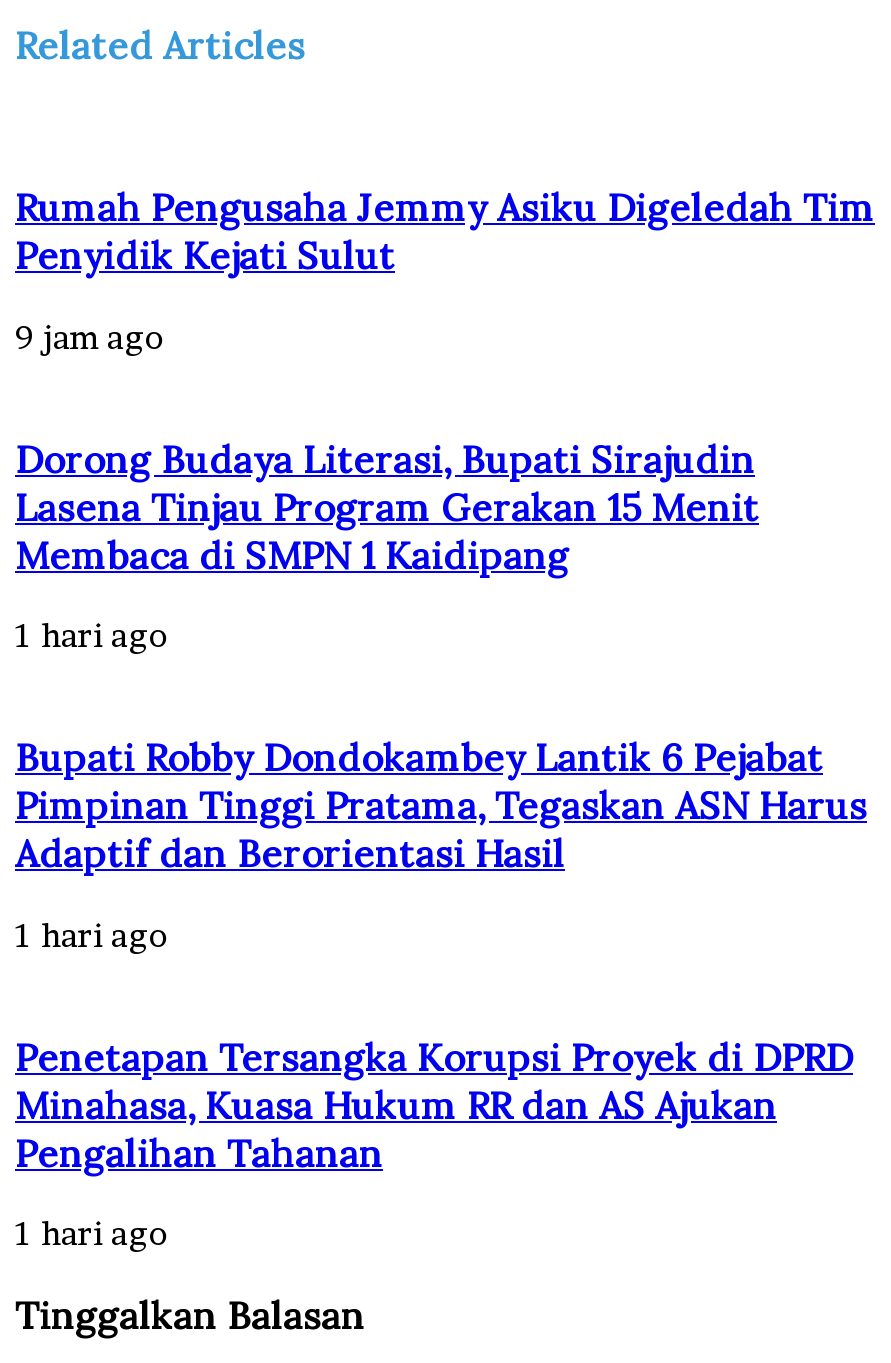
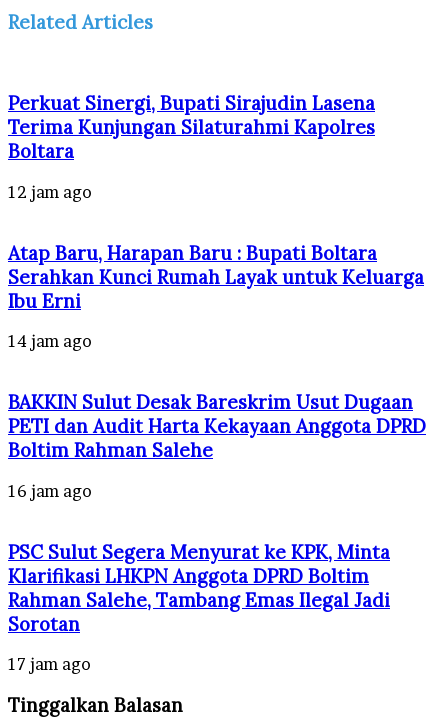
- Rumah Pengusaha Jemmy Asiku Digeledah Tim
- Penyidik Kejati Sulut
+ Perkuat Sinergi, Bupati Sirajudin Lasena
+ Terima Kunjungan Silaturahmi Kapolres
+ Boltara

- 9 jam ago
+ 12 jam ago

- Dorong Budaya Literasi, Bupati Sirajudin
- Lasena Tinjau Program Gerakan 15 Menit
- Membaca di SMPN 1 Kaidipang
+ Atap Baru, Harapan Baru : Bupati Boltara
+ Serahkan Kunci Rumah Layak untuk Keluarga
+ Ibu Erni

- 1 hari ago
+ 14 jam ago

- Bupati Robby Dondokambey Lantik 6 Pejabat
- Pimpinan Tinggi Pratama, Tegaskan ASN Harus
- Adaptif dan Berorientasi Hasil
+ BAKKIN Sulut Desak Bareskrim Usut Dugaan
+ PETI dan Audit Harta Kekayaan Anggota DPRD
+ Boltim Rahman Salehe

- 1 hari ago
+ 16 jam ago

- Penetapan Tersangka Korupsi Proyek di DPRD
- Minahasa, Kuasa Hukum RR dan AS Ajukan
- Pengalihan Tahanan
+ PSC Sulut Segera Menyurat ke KPK, Minta
+ Klarifikasi LHKPN Anggota DPRD Boltim
+ Rahman Salehe, Tambang Emas Ilegal Jadi
+ Sorotan

- 1 hari ago
+ 17 jam ago
